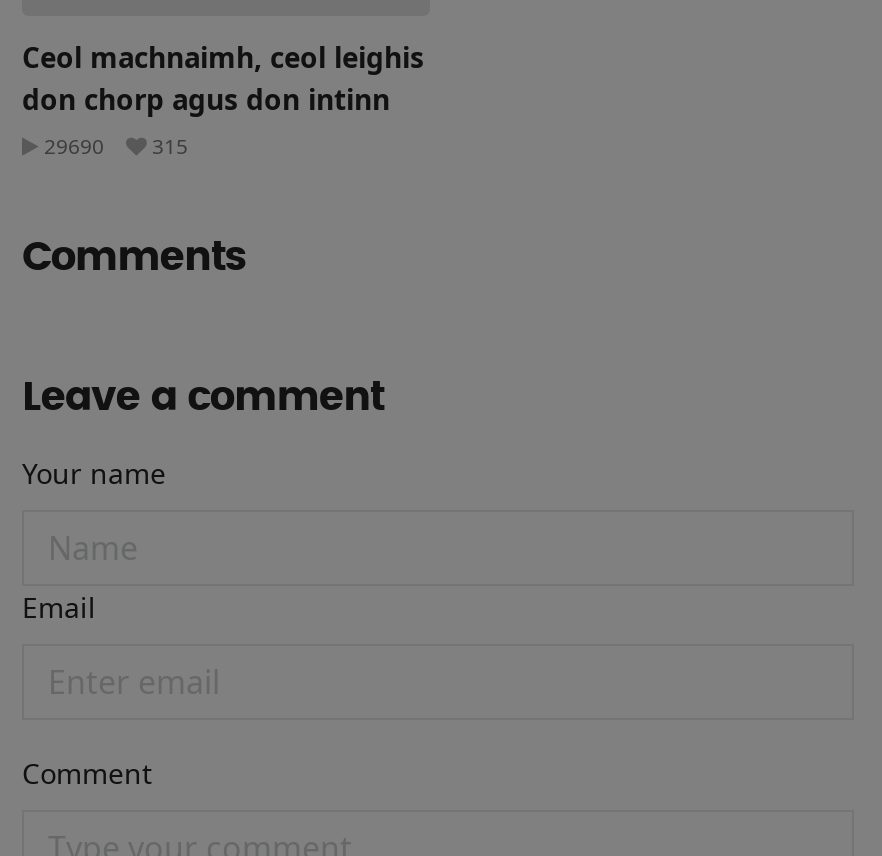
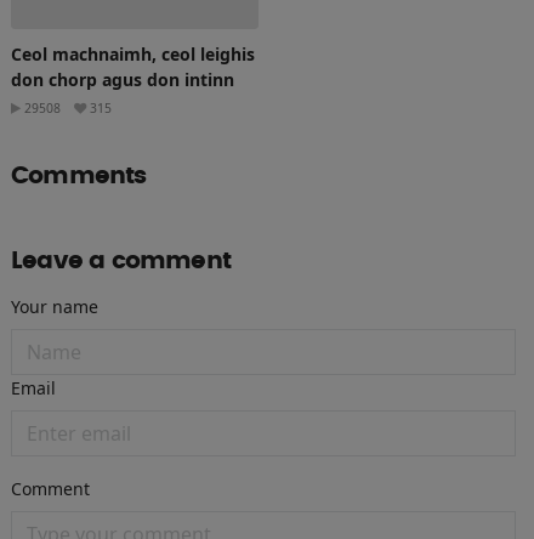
- 29690 315
+ 29508 315
